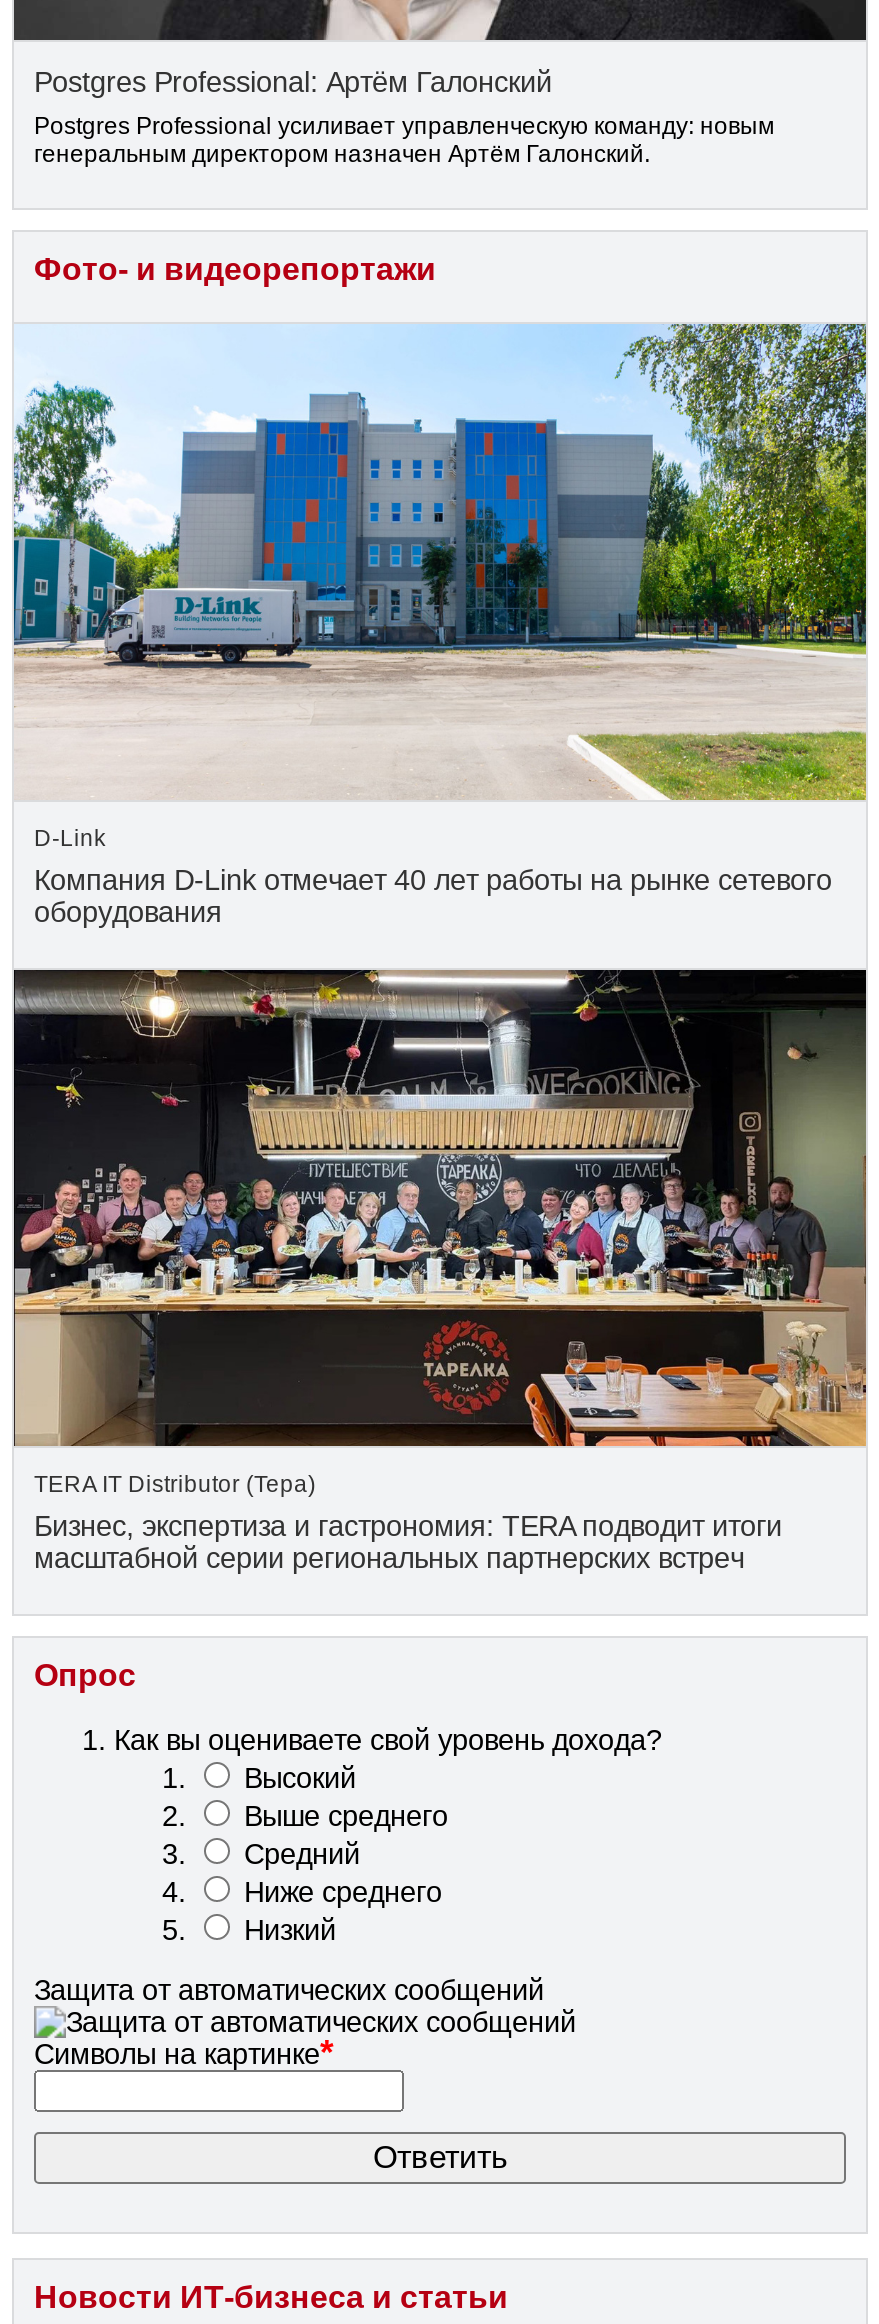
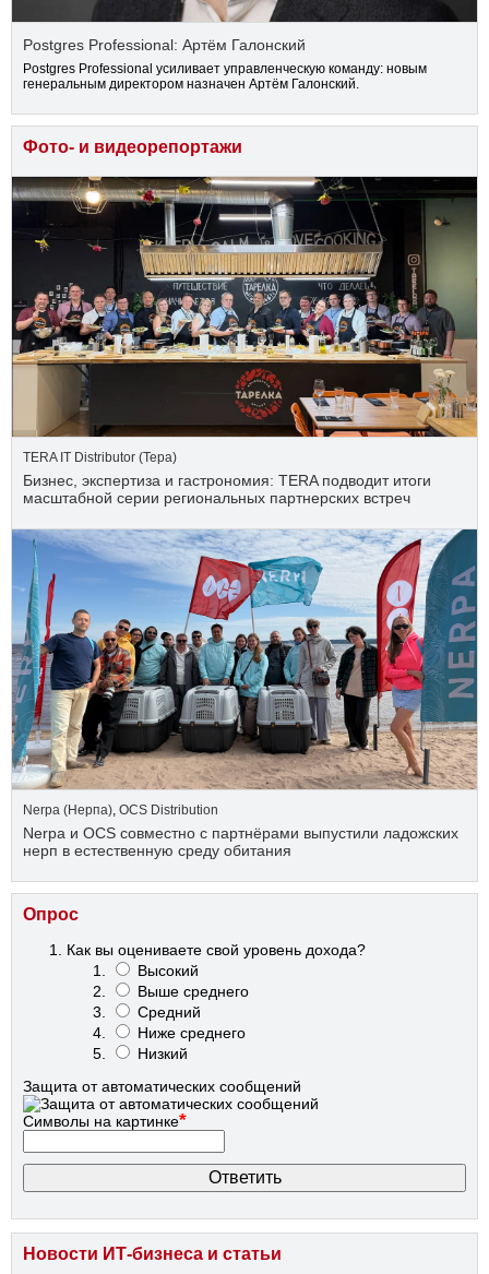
- [image]
- D-Link
- Компания D-Link отмечает 40 лет работы на рынке сетевого
- оборудования

moved up: [image] | TERA IT Distributor (Тера) | Бизнес, экспертиза и гастрономия: TERA подводит итоги | масштабной серии региональных партнерских встреч

+ [image]
+ Nerpa (Нерпа), OCS Distribution
+ Nerpa и OCS совместно с партнёрами выпустили ладожских
+ нерп в естественную среду обитания
